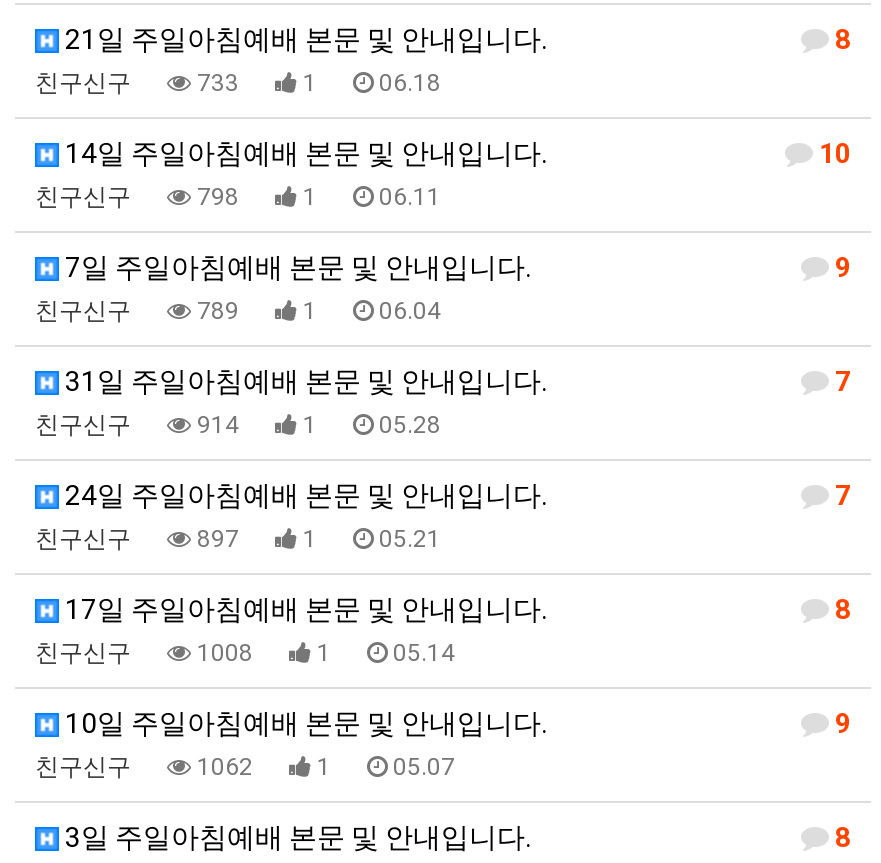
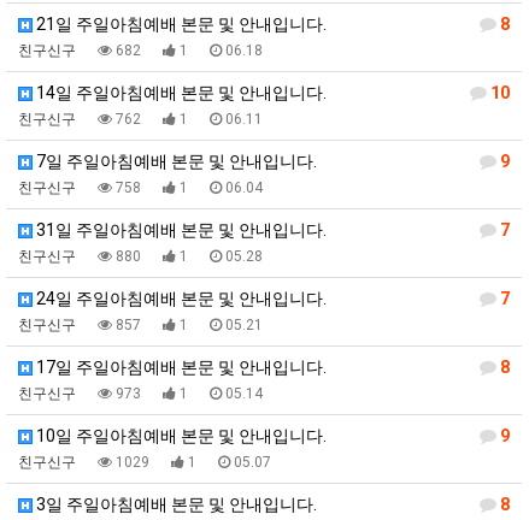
- 733
+ 682

- 798
+ 762

- 789
+ 758

- 914
+ 880

- 897
+ 857

- 1008
+ 973

- 1062
+ 1029
